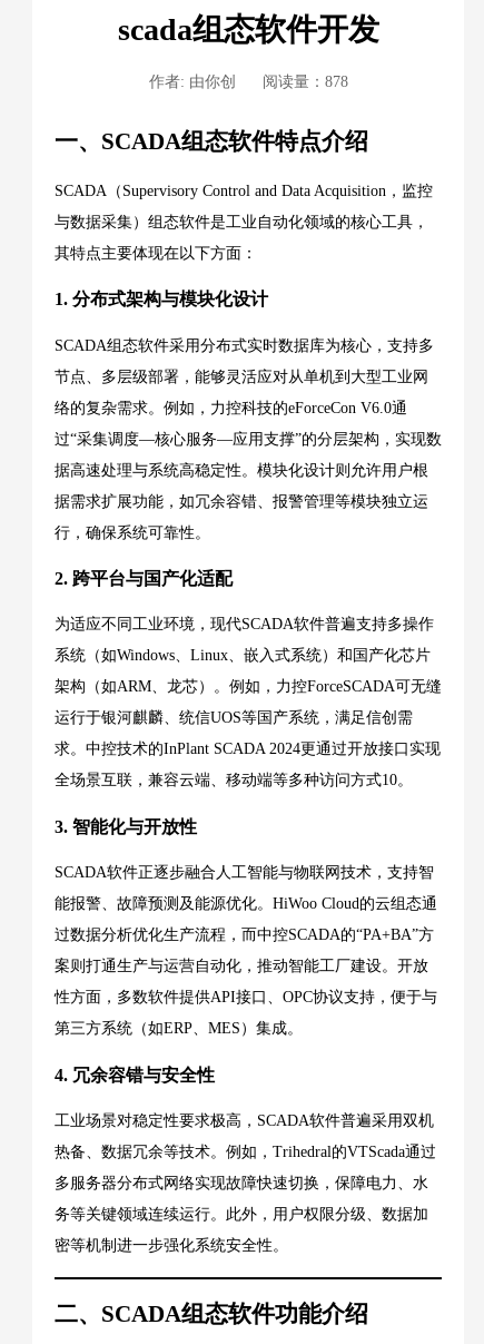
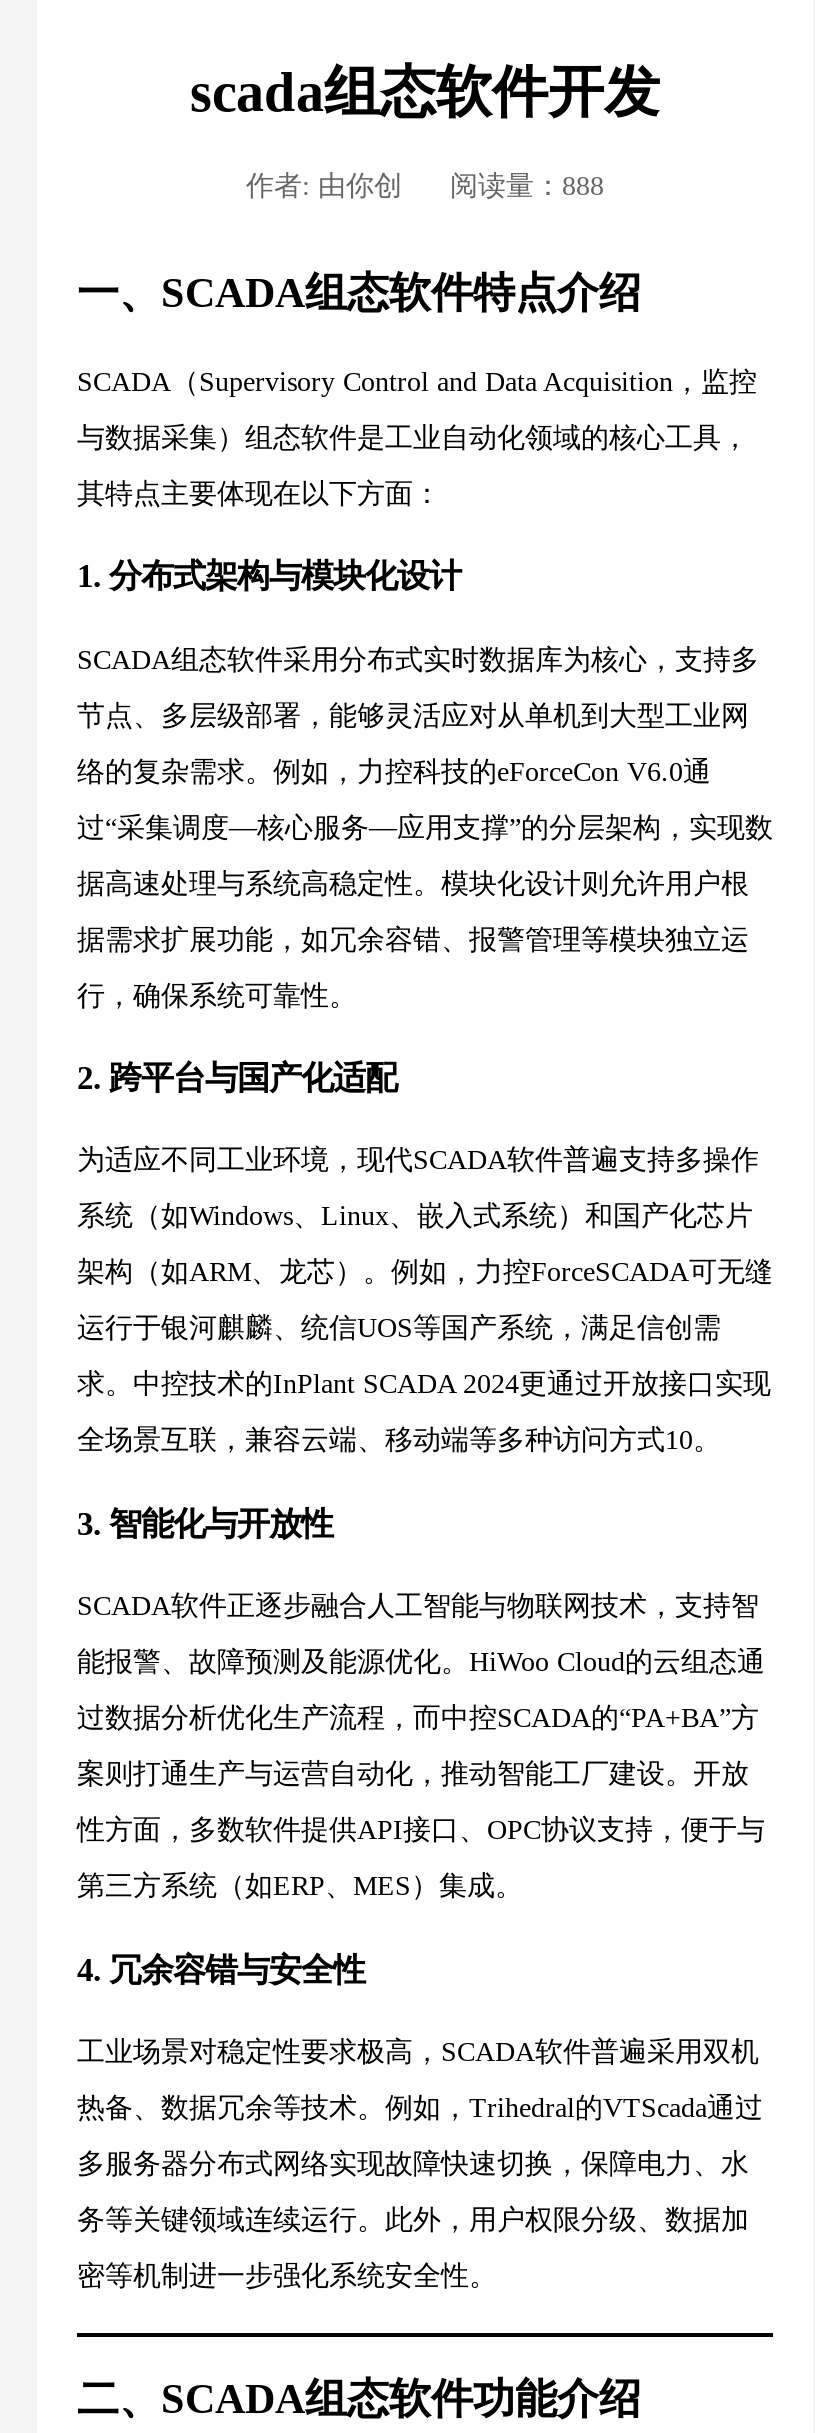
- 作者: 由你创 阅读量：878
+ 作者: 由你创 阅读量：888
